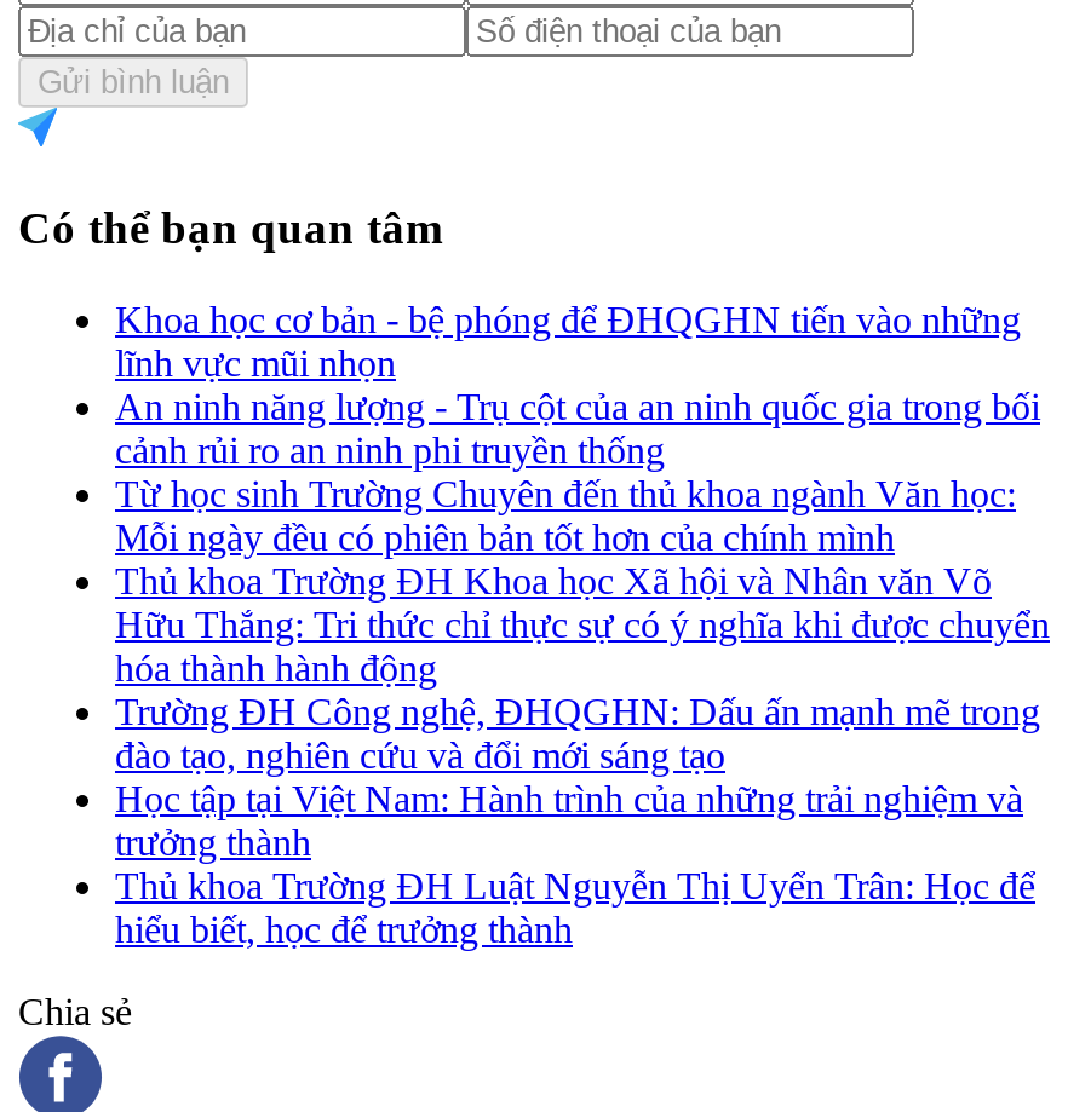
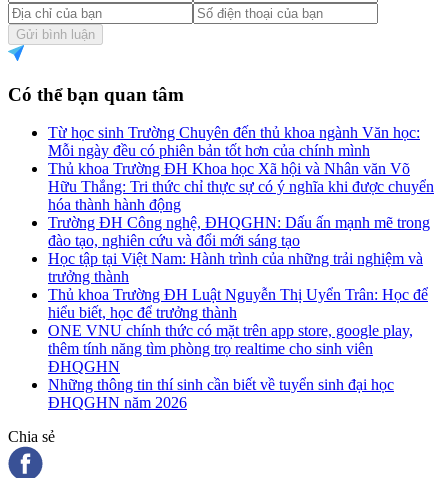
- Khoa học cơ bản - bệ phóng để ĐHQGHN tiến vào những
- lĩnh vực mũi nhọn
- An ninh năng lượng - Trụ cột của an ninh quốc gia trong bối
- cảnh rủi ro an ninh phi truyền thống

moved up: Từ học sinh Trường Chuyên đến thủ khoa ngành Văn học: | Mỗi ngày đều có phiên bản tốt hơn của chính mình | Thủ khoa Trường ĐH Khoa học Xã hội và Nhân văn Võ | ... | Thủ khoa Trường ĐH Luật Nguyễn Thị Uyển Trân: Học để | hiểu biết, học để trưởng thành

+ ONE VNU chính thức có mặt trên app store, google play,
+ thêm tính năng tìm phòng trọ realtime cho sinh viên
+ ĐHQGHN
+ Những thông tin thí sinh cần biết về tuyển sinh đại học
+ ĐHQGHN năm 2026
